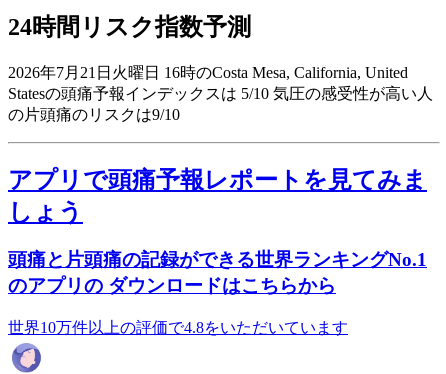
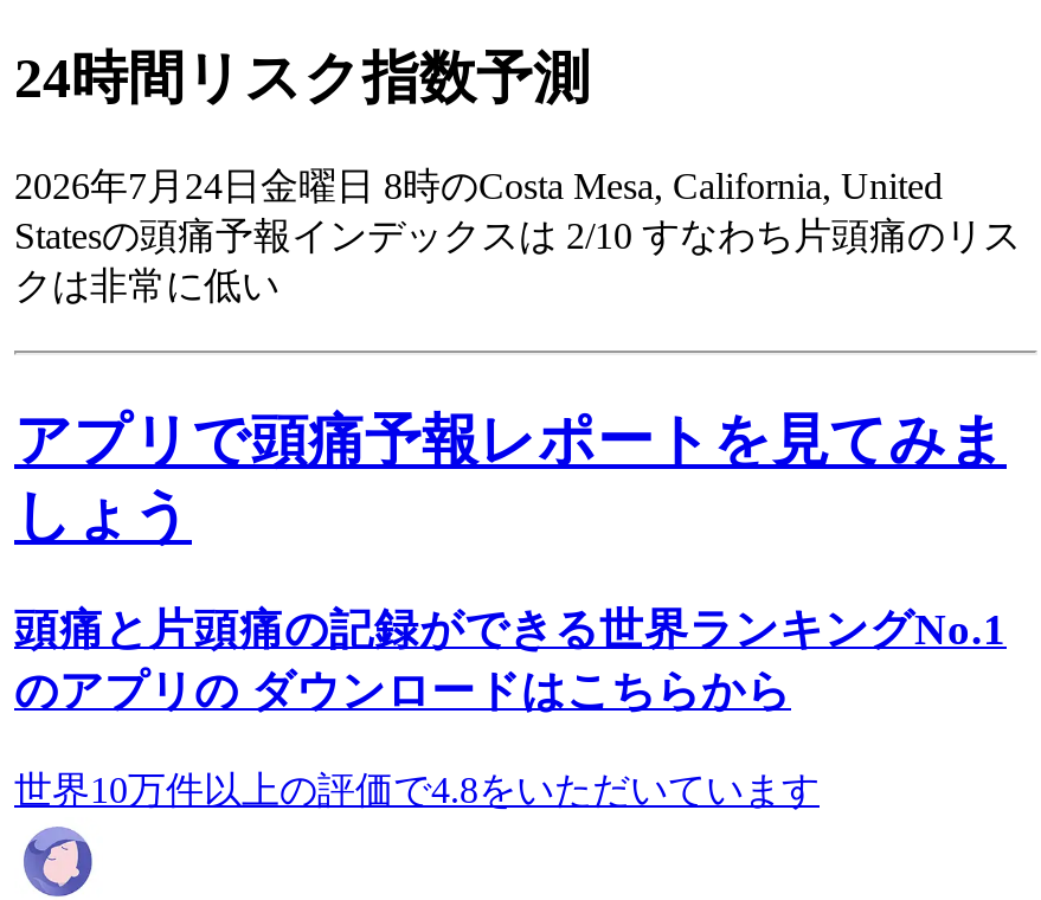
- 2026年7月21日火曜日 16時のCosta Mesa, California, United
- Statesの頭痛予報インデックスは 5/10気圧の感受性が高い人
- の片頭痛のリスクは9/10
+ 2026年7月24日金曜日 8時のCosta Mesa, California, United
+ Statesの頭痛予報インデックスは 2/10すなわち片頭痛のリス
+ クは非常に低い
